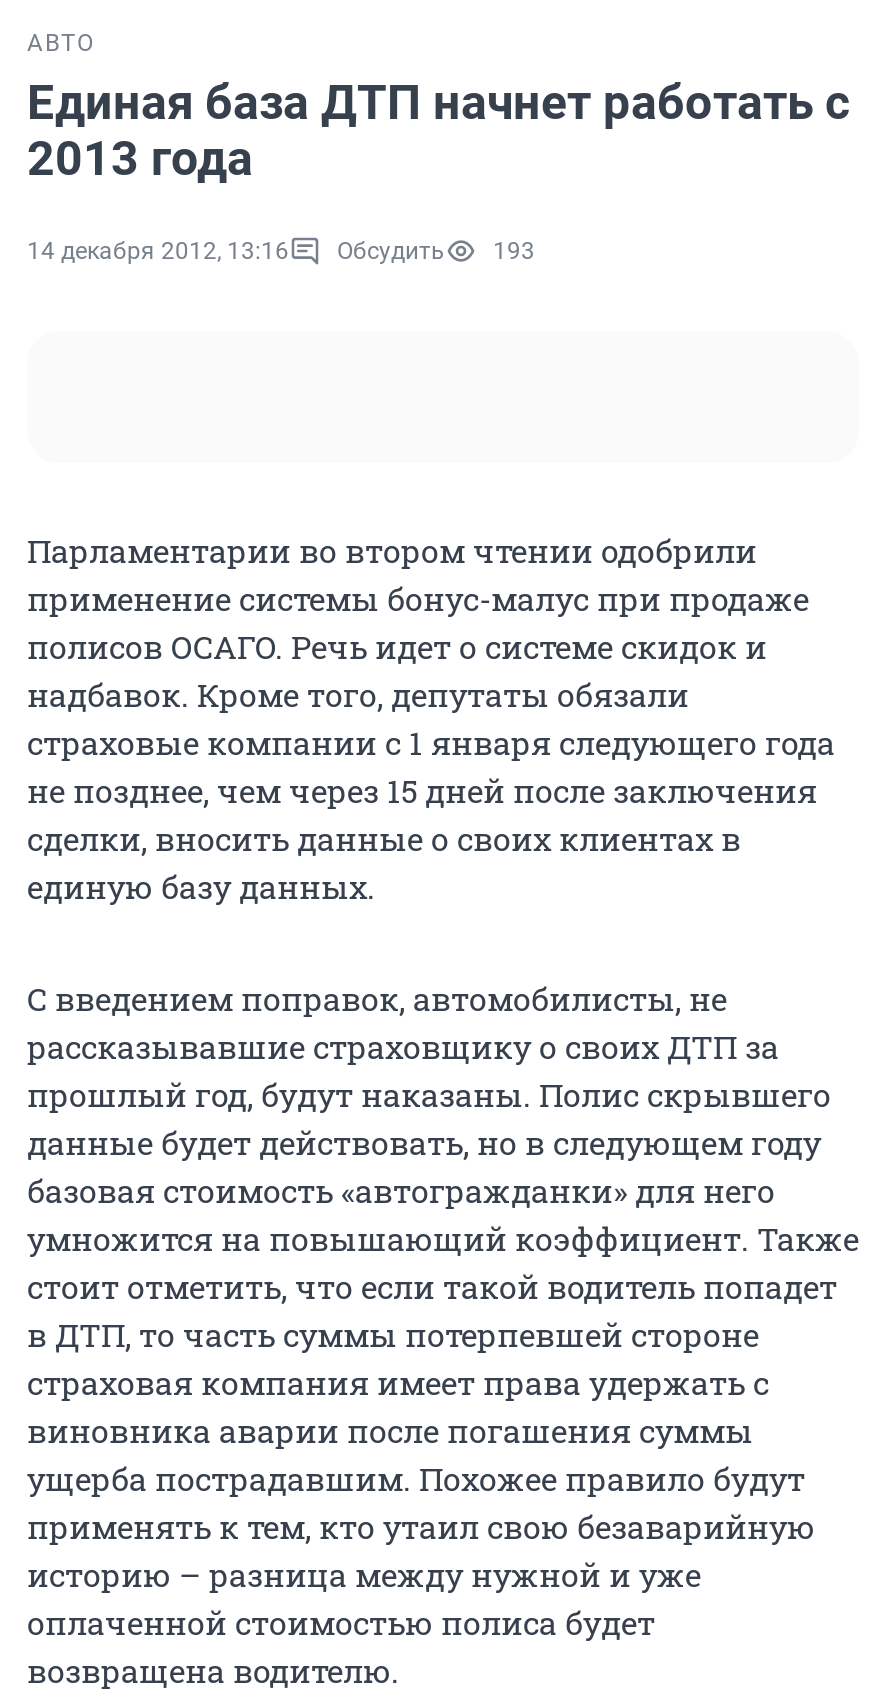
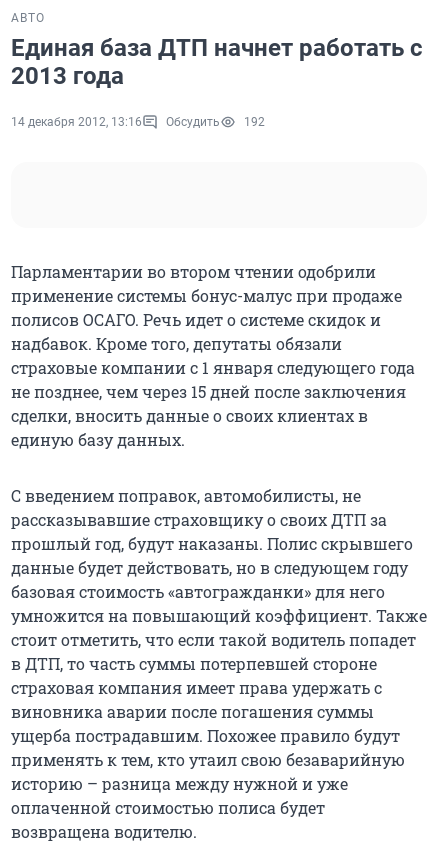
- 14 декабря 2012, 13:16 Обсудить 193
+ 14 декабря 2012, 13:16 Обсудить 192
